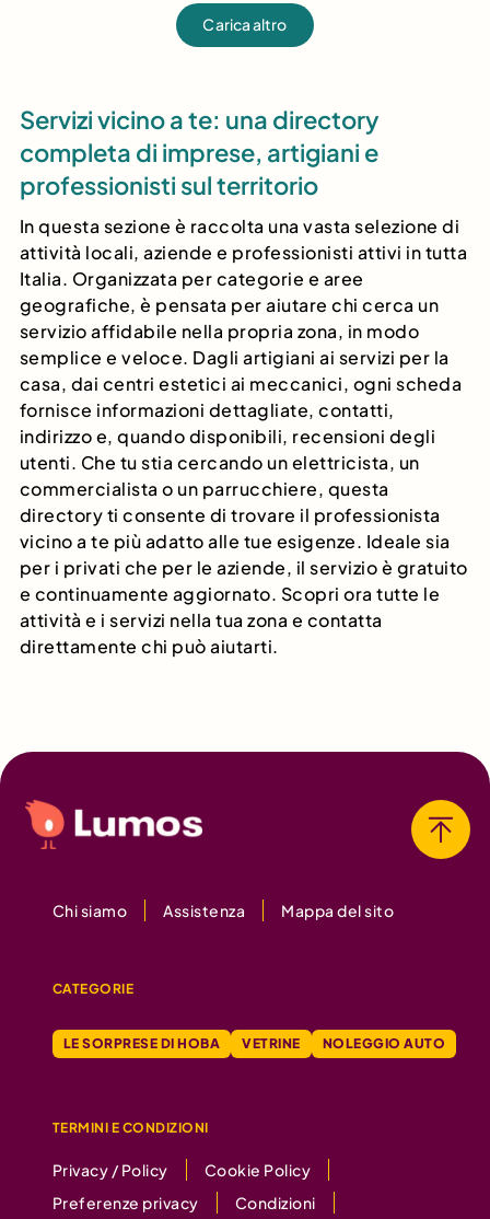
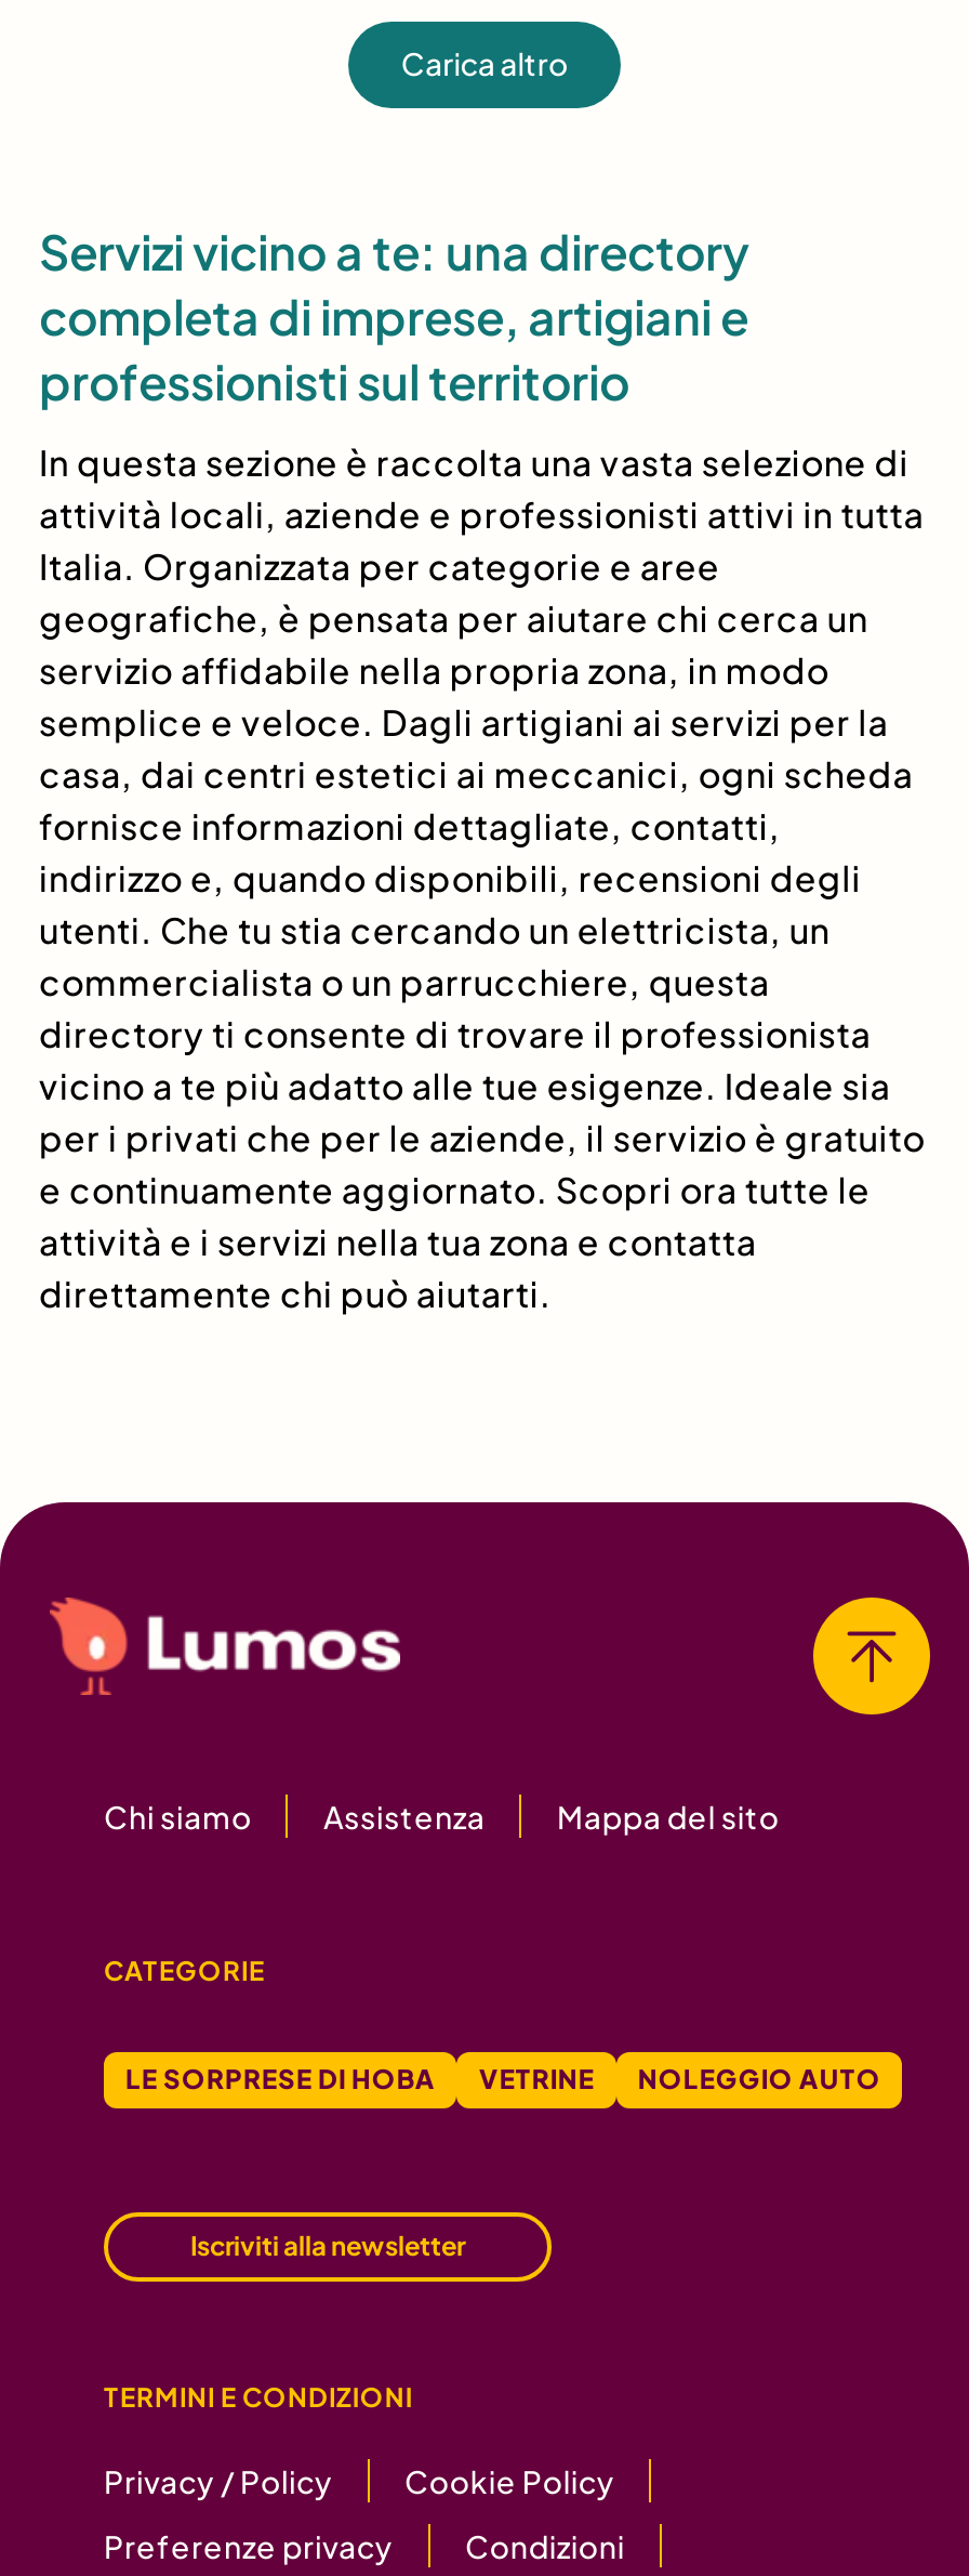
+ Iscriviti alla newsletter
